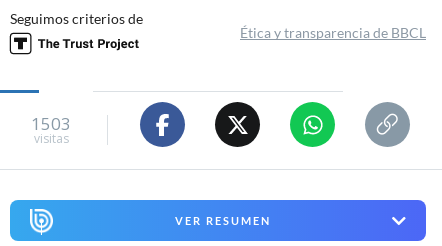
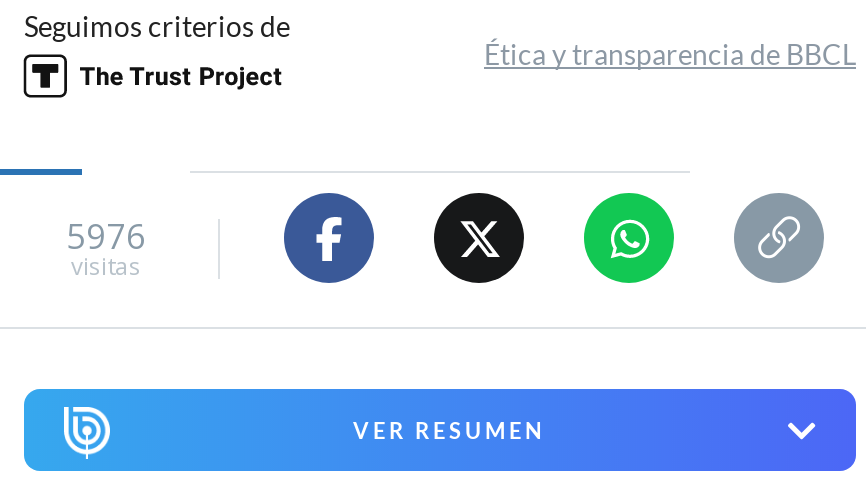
- 1503
+ 5976
